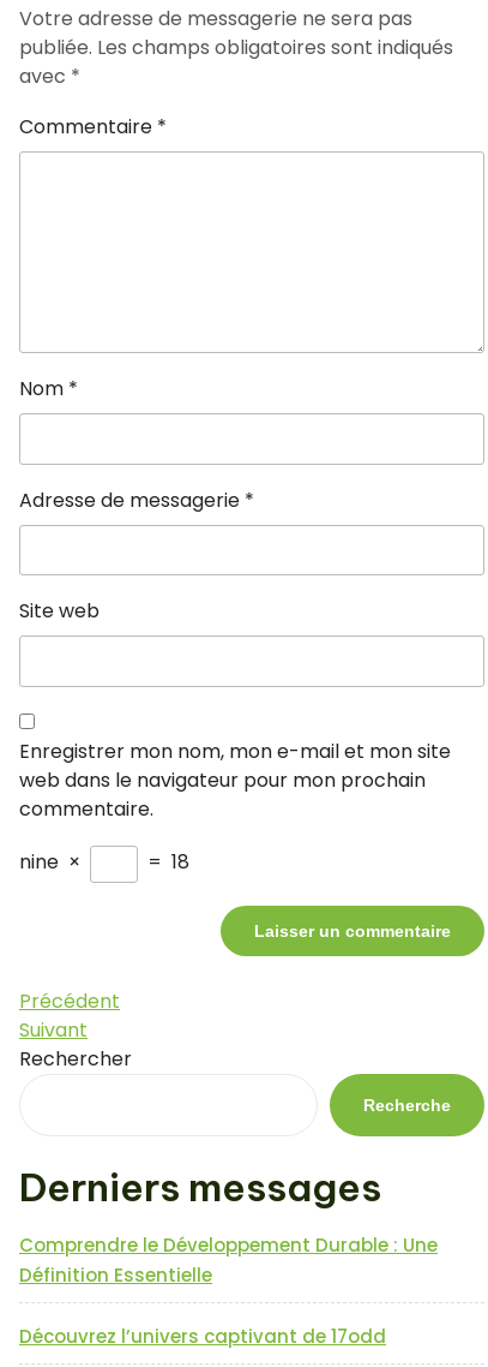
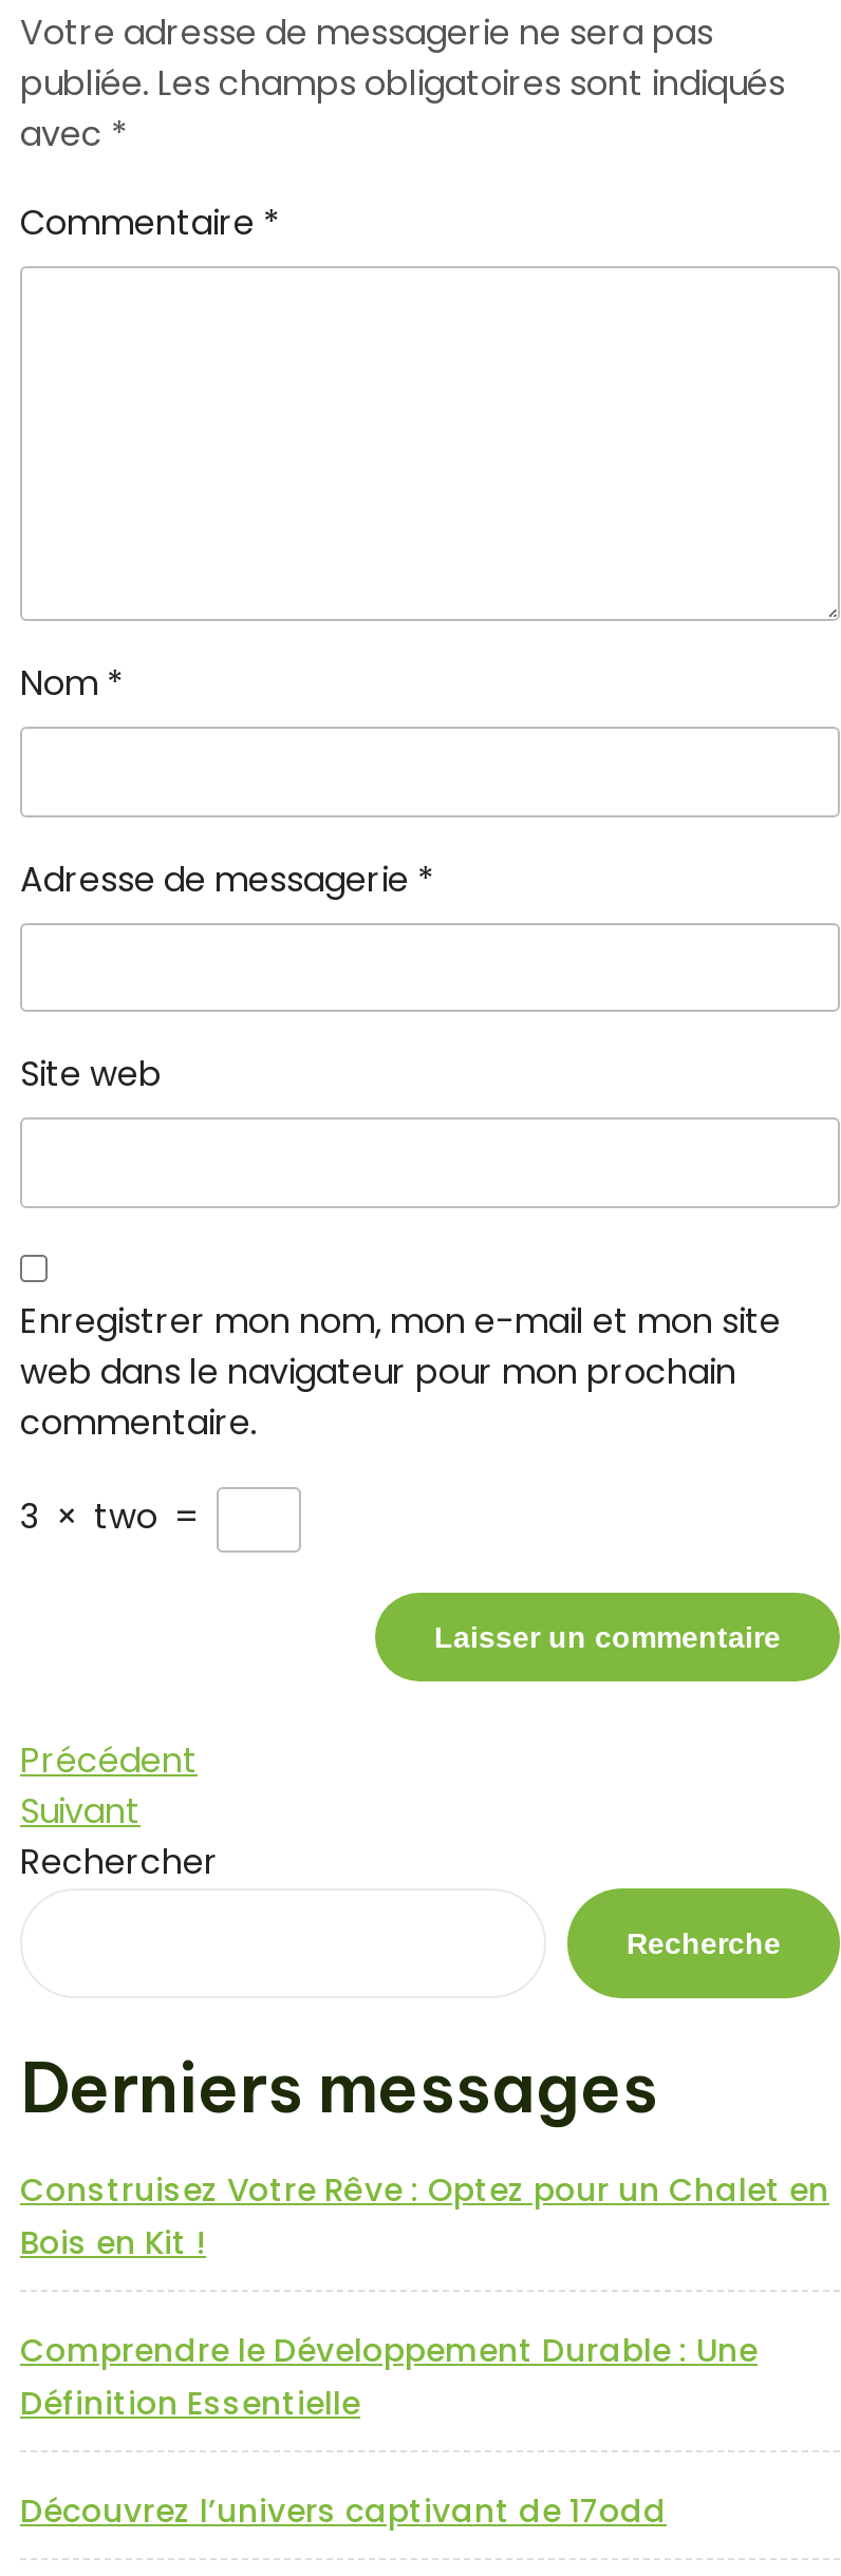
- nine ×
- = 18
+ 3 × two =

+ Construisez Votre Rêve : Optez pour un Chalet en
+ Bois en Kit !
